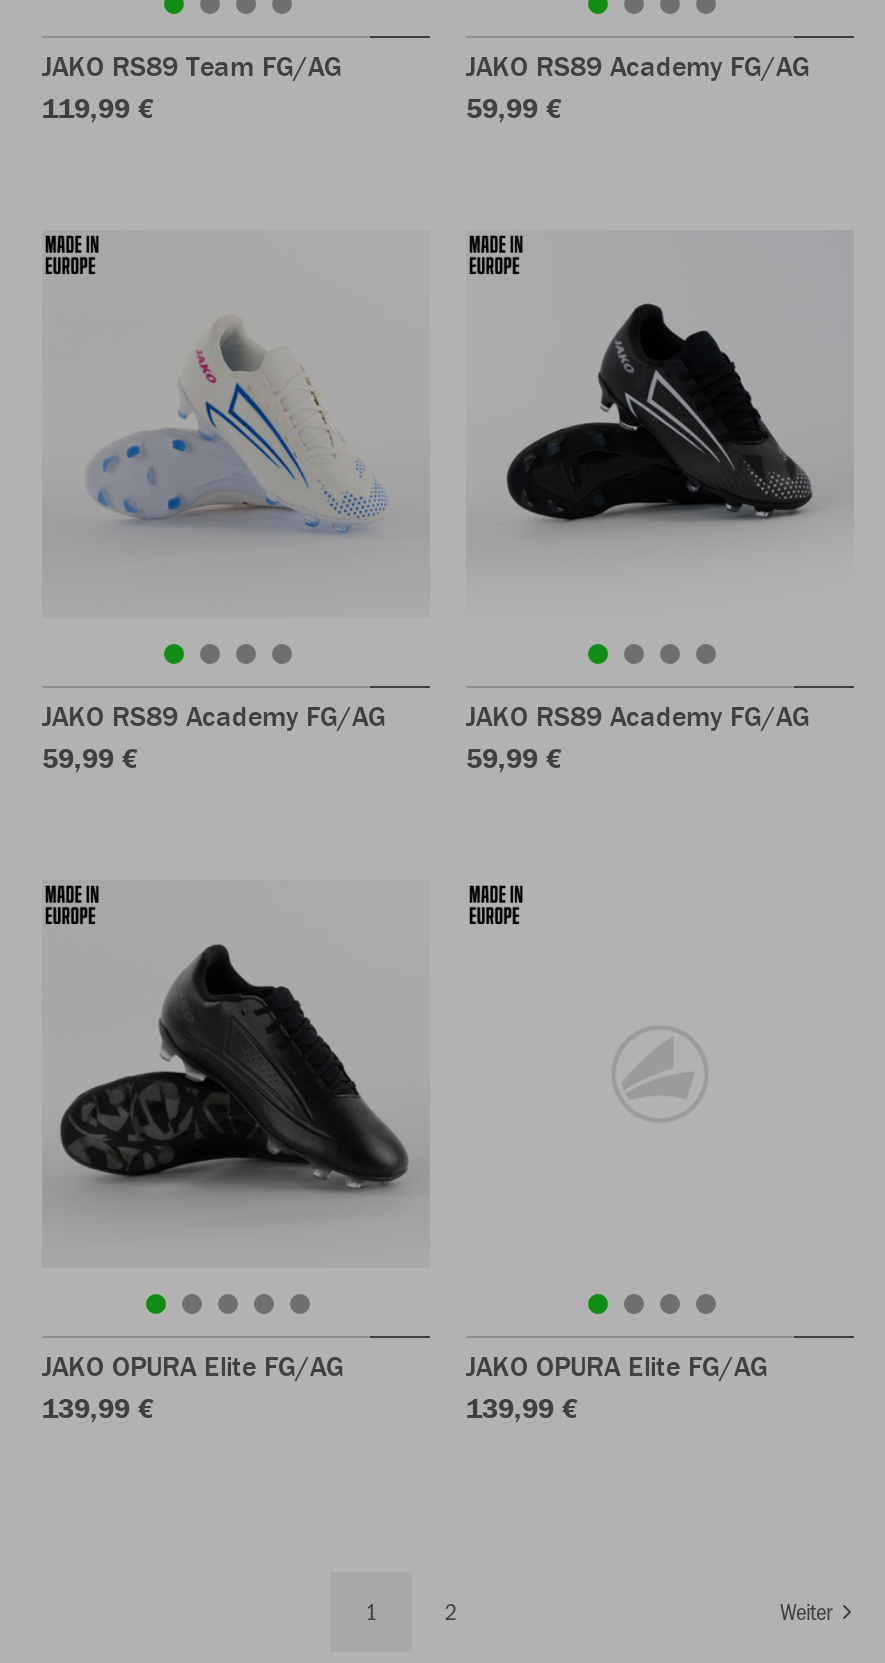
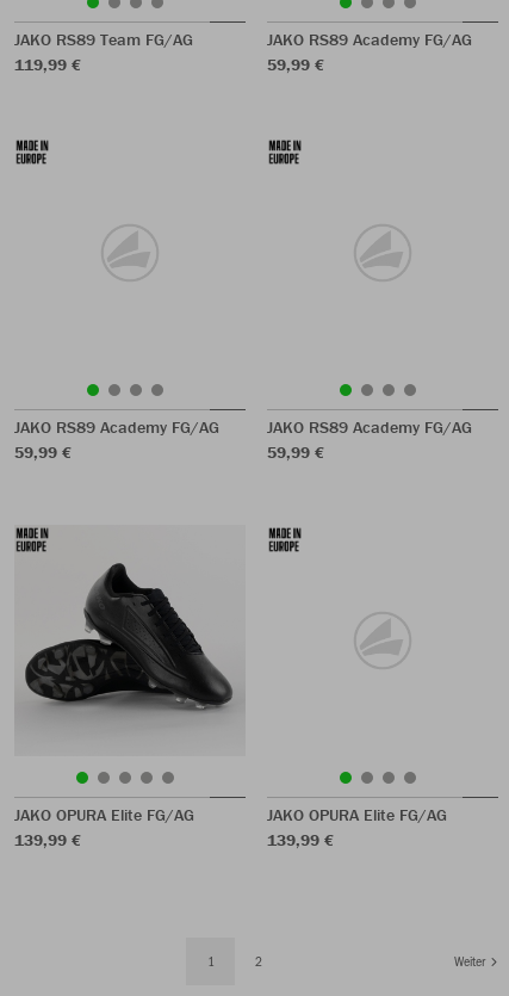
- [image]

- [image]
